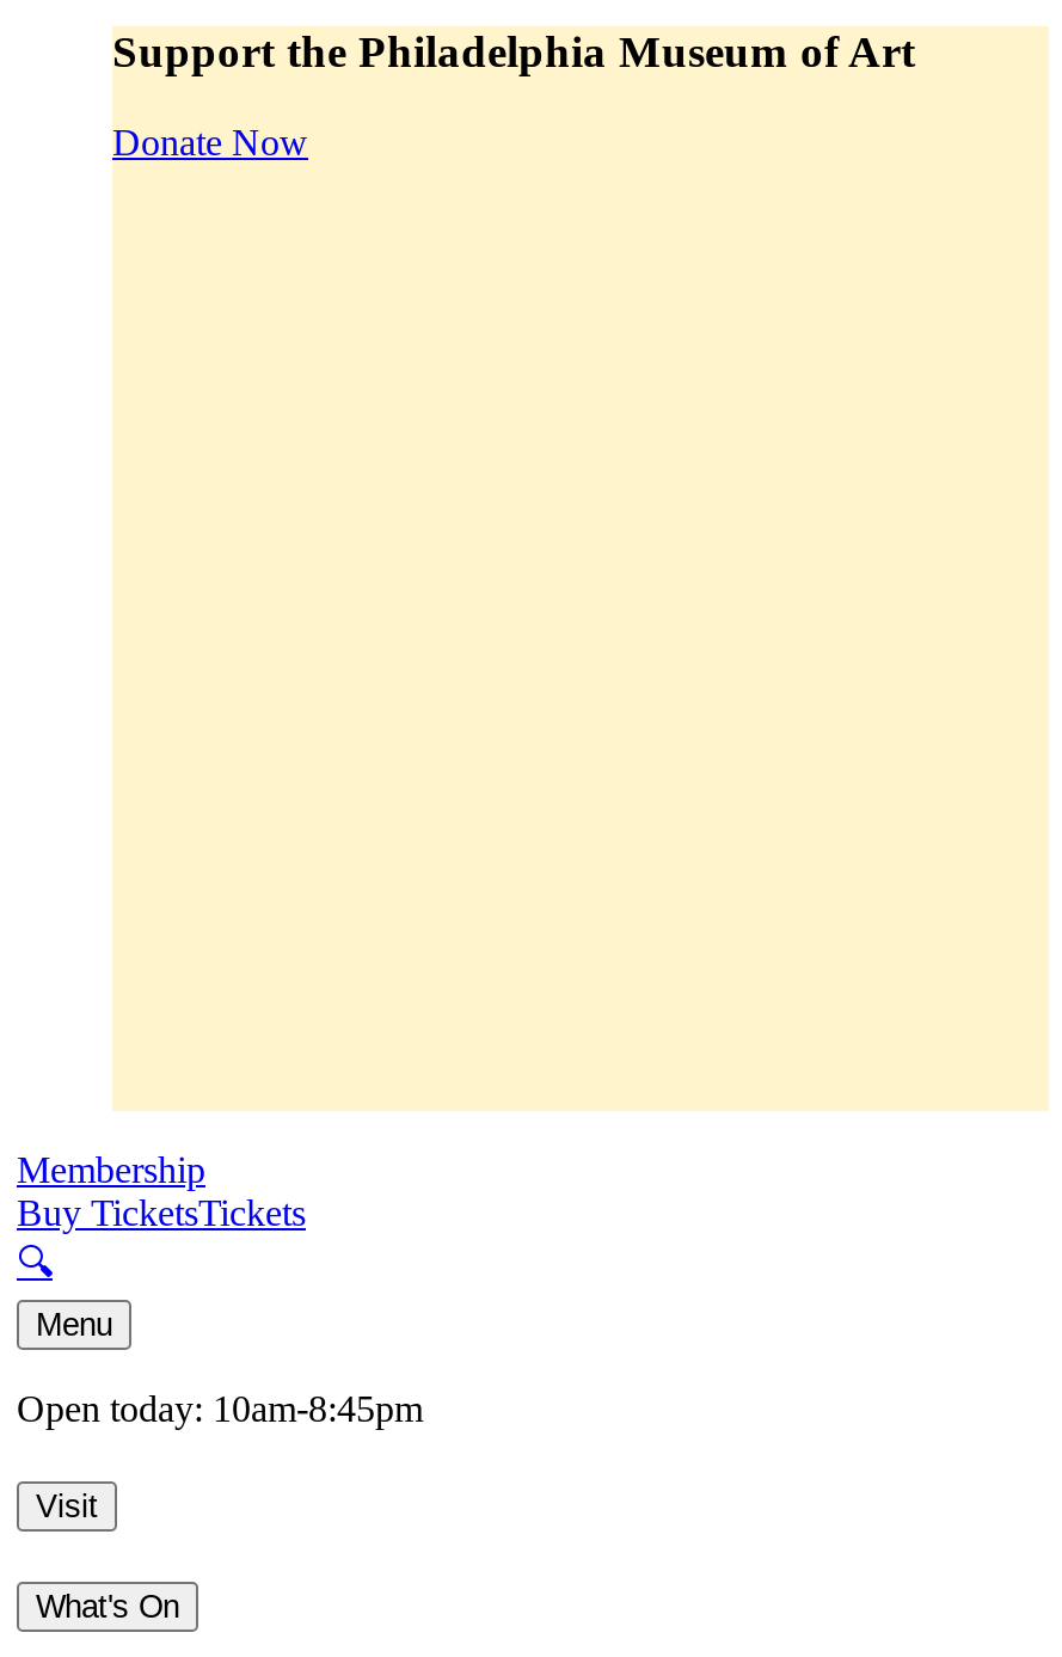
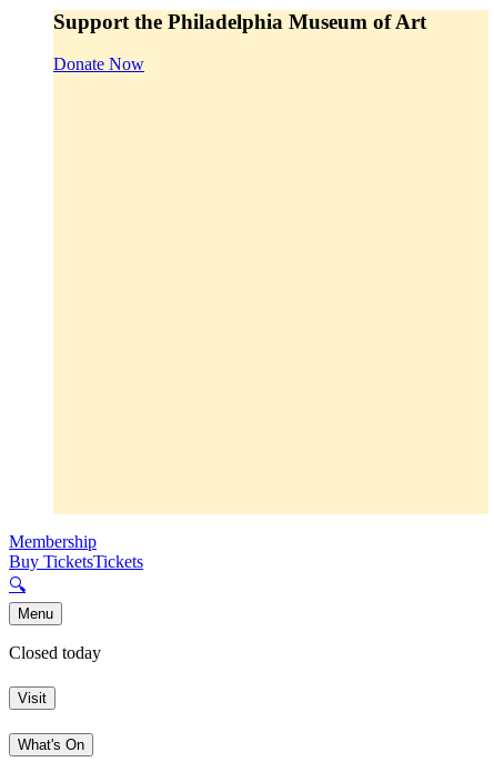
- Open today: 10am-8:45pm
+ Closed today
